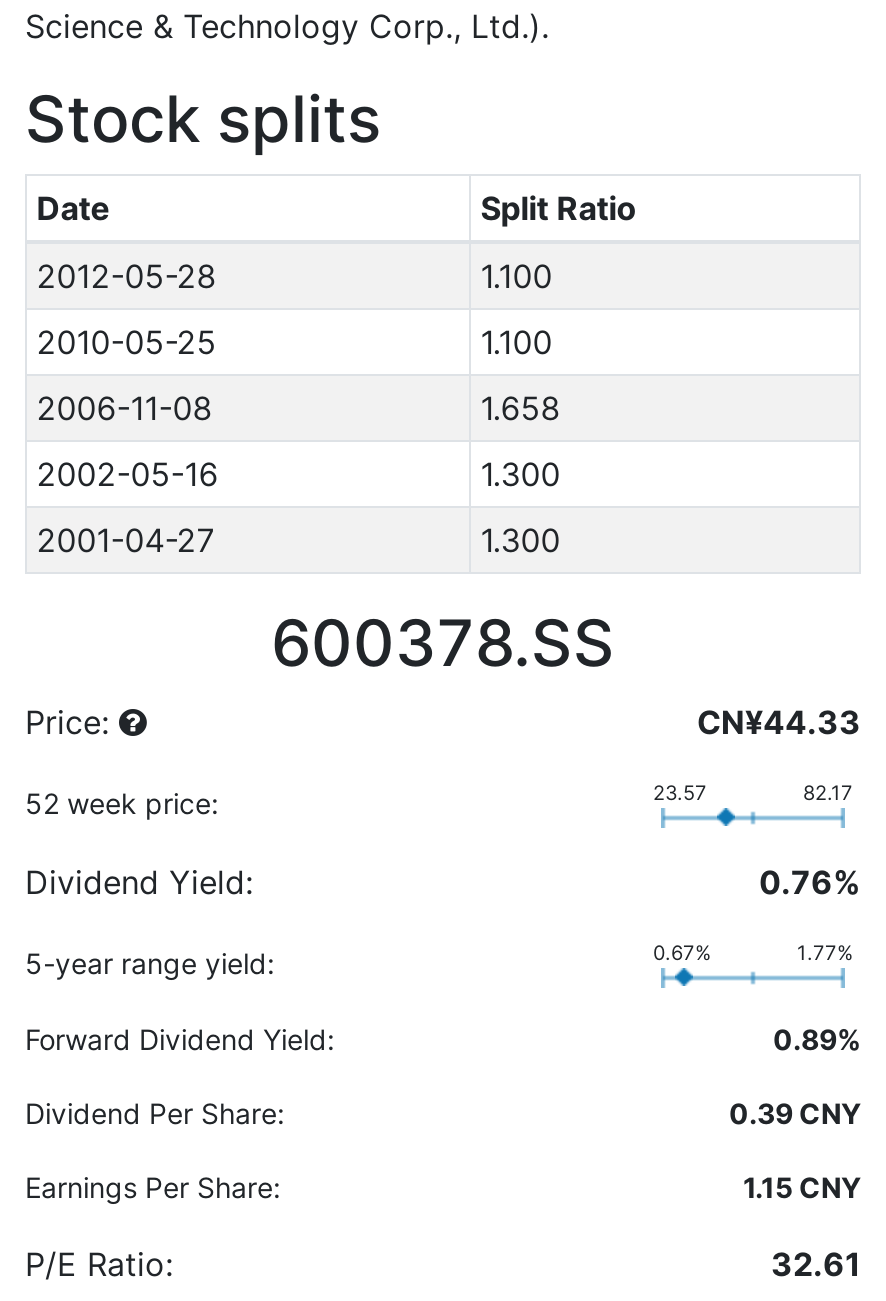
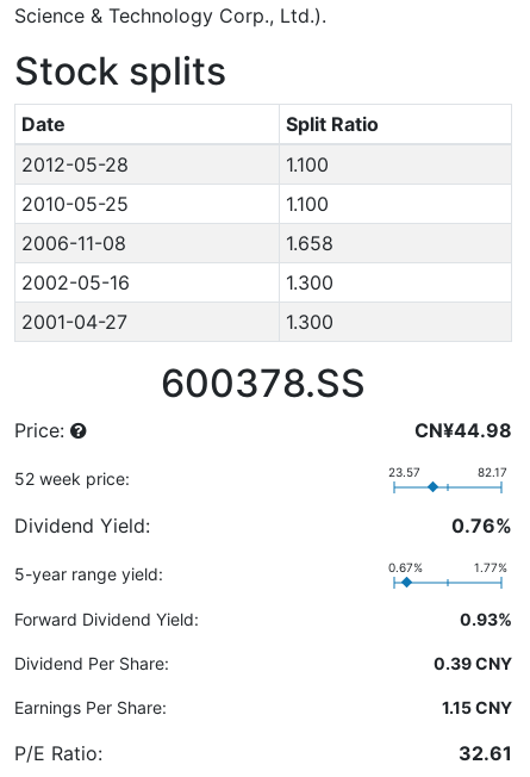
- CN¥44.33
+ CN¥44.98

- 0.89%
+ 0.93%
